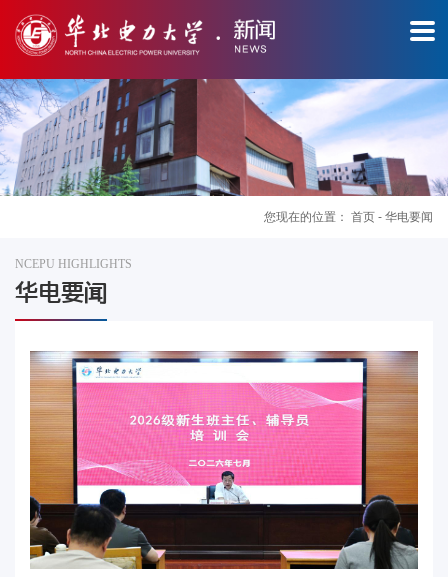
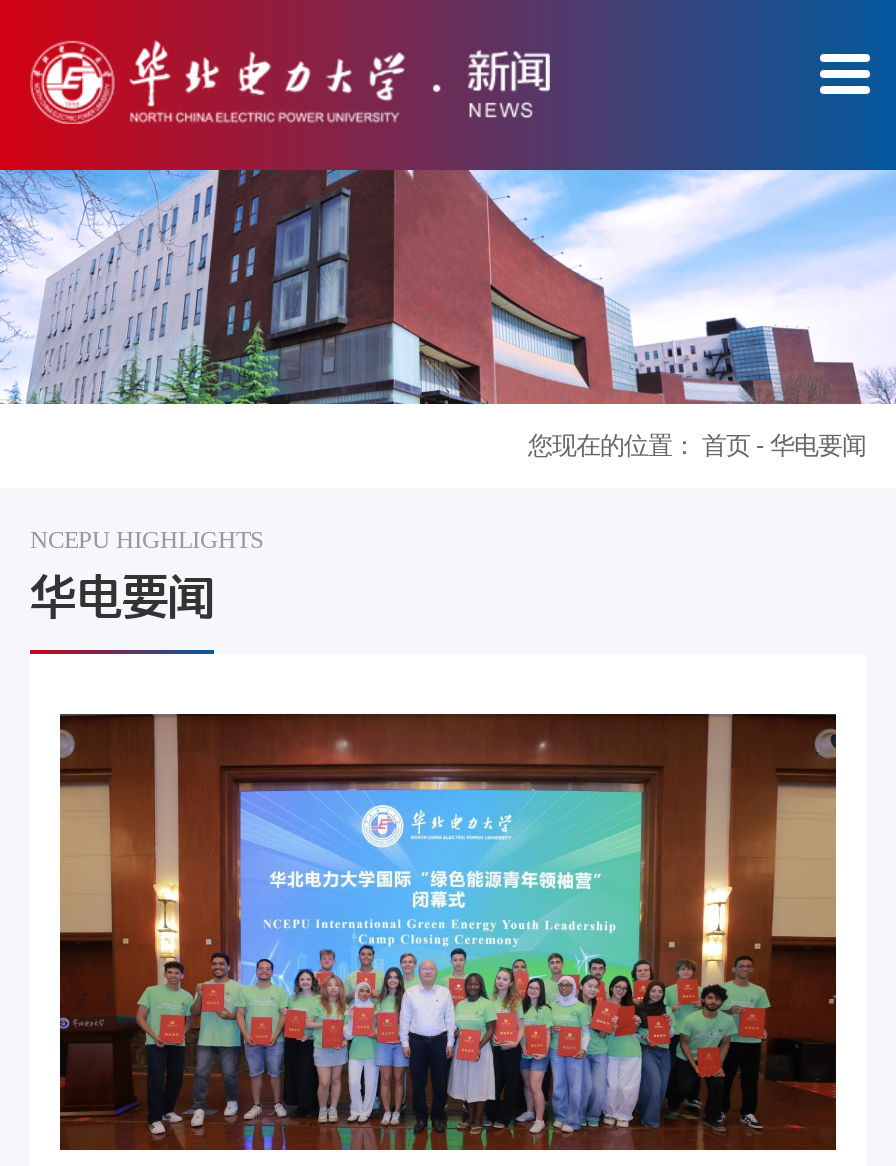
- [image]
+ [image]
